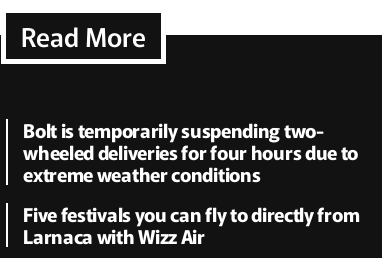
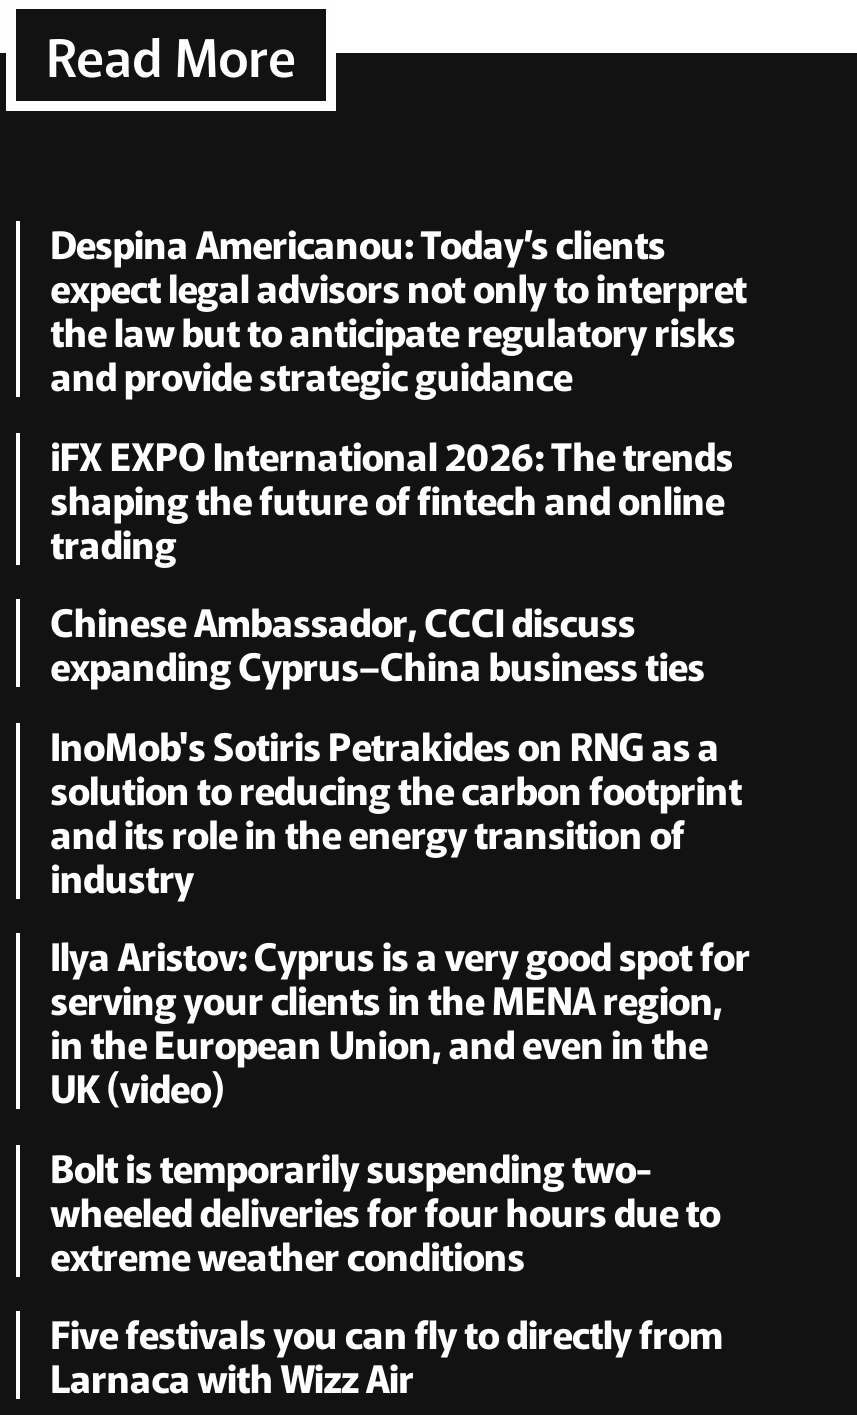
+ Despina Americanou: Today’s clients
+ expect legal advisors not only to interpret
+ the law but to anticipate regulatory risks
+ and provide strategic guidance
+ iFX EXPO International 2026: The trends
+ shaping the future of fintech and online
+ trading
+ Chinese Ambassador, CCCI discuss
+ expanding Cyprus–China business ties
+ InoMob's Sotiris Petrakides on RNG as a
+ solution to reducing the carbon footprint
+ and its role in the energy transition of
+ industry
+ Ilya Aristov: Cyprus is a very good spot for
+ serving your clients in the MENA region,
+ in the European Union, and even in the
+ UK (video)
